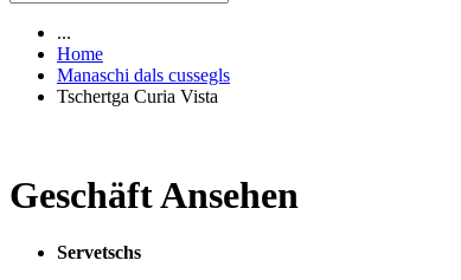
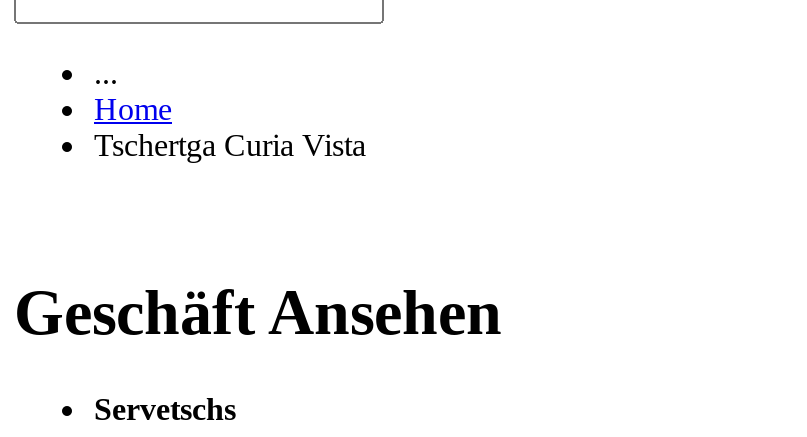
- Manaschi dals cussegls
